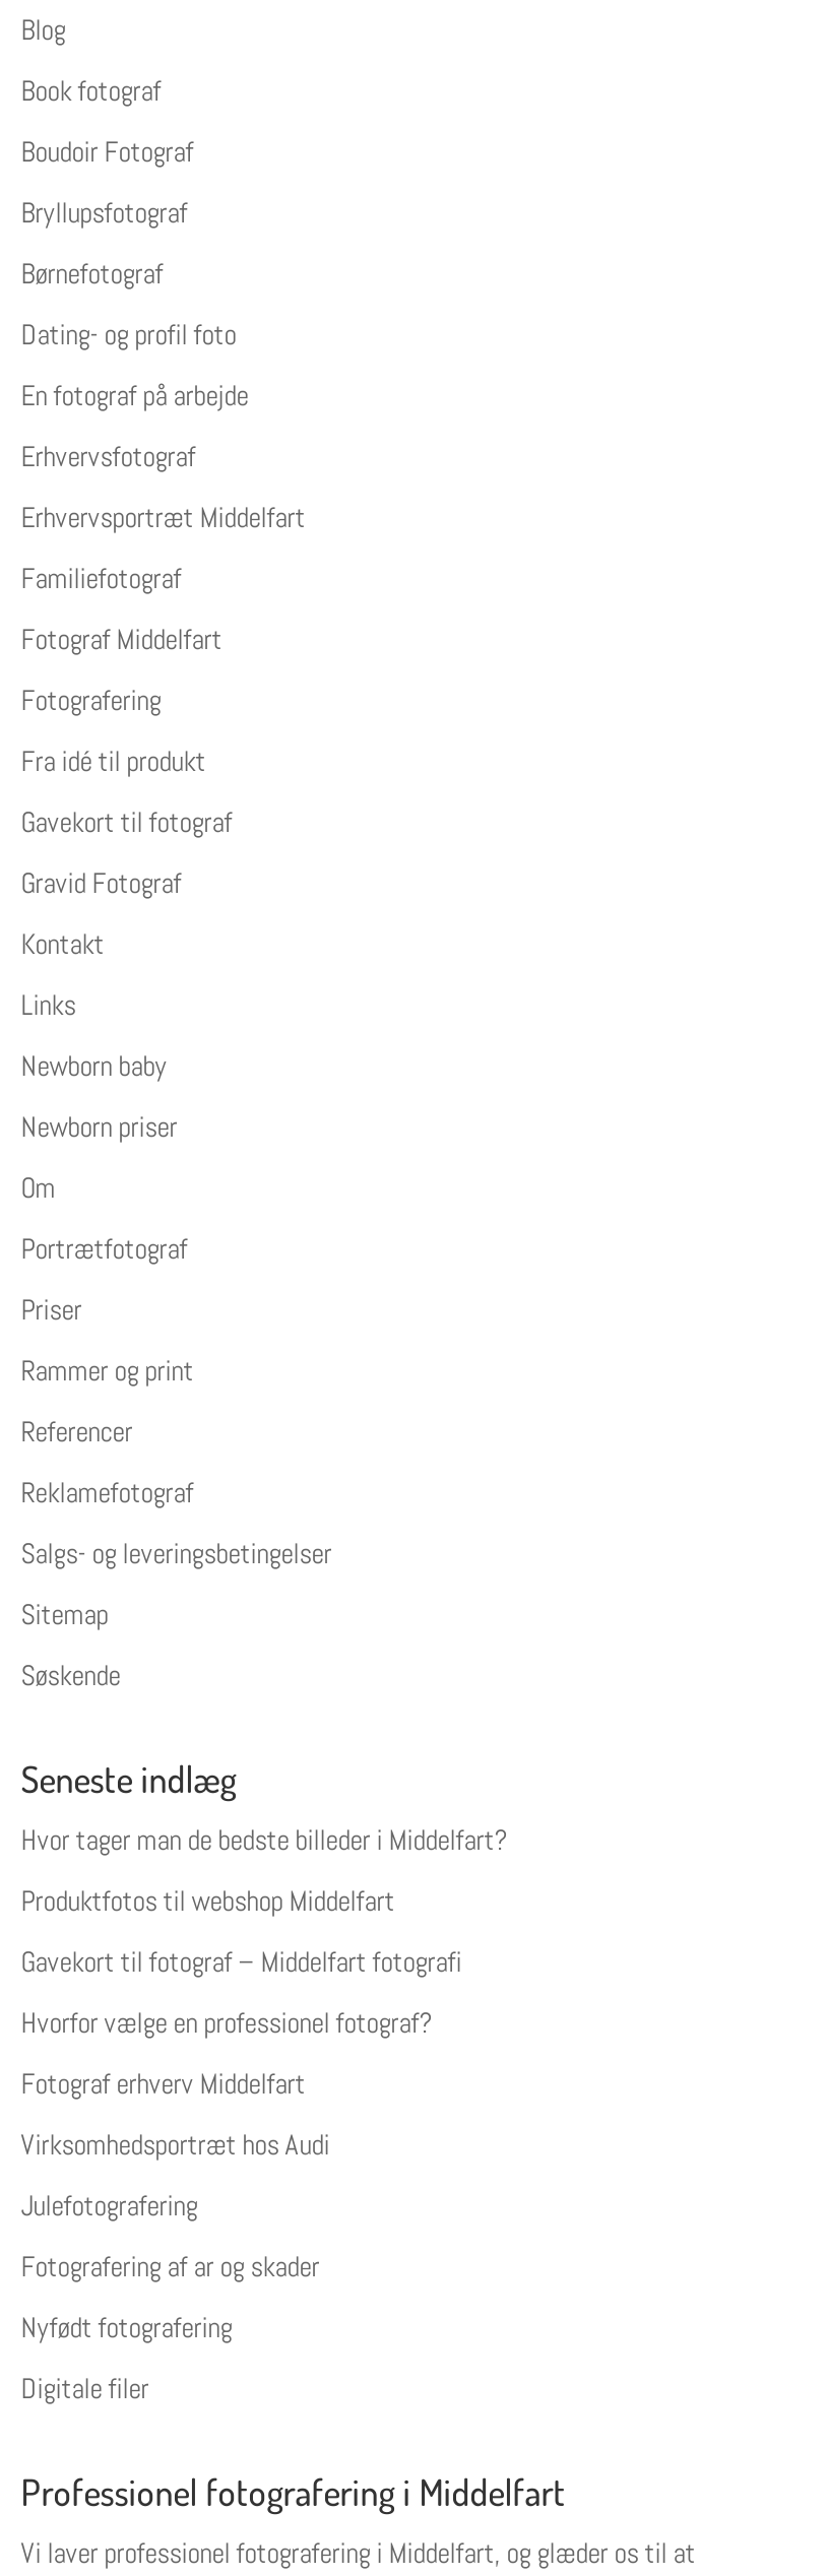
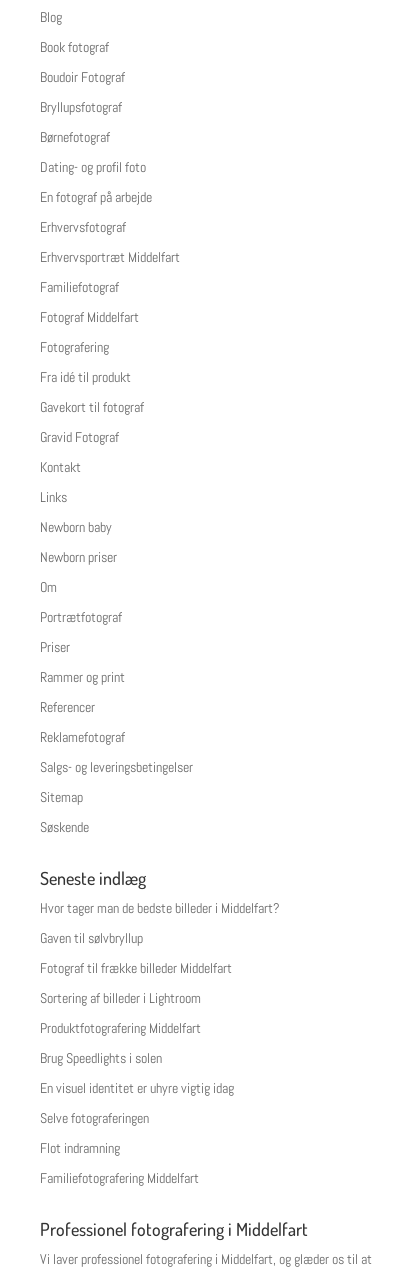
- Produktfotos til webshop Middelfart
+ Gaven til sølvbryllup

- Gavekort til fotograf – Middelfart fotografi
+ Fotograf til frække billeder Middelfart

- Hvorfor vælge en professionel fotograf?
+ Sortering af billeder i Lightroom

- Fotograf erhverv Middelfart
+ Produktfotografering Middelfart

- Virksomhedsportræt hos Audi
+ Brug Speedlights i solen

- Julefotografering
+ En visuel identitet er uhyre vigtig idag

- Fotografering af ar og skader
+ Selve fotograferingen

- Nyfødt fotografering
+ Flot indramning

- Digitale filer
+ Familiefotografering Middelfart
